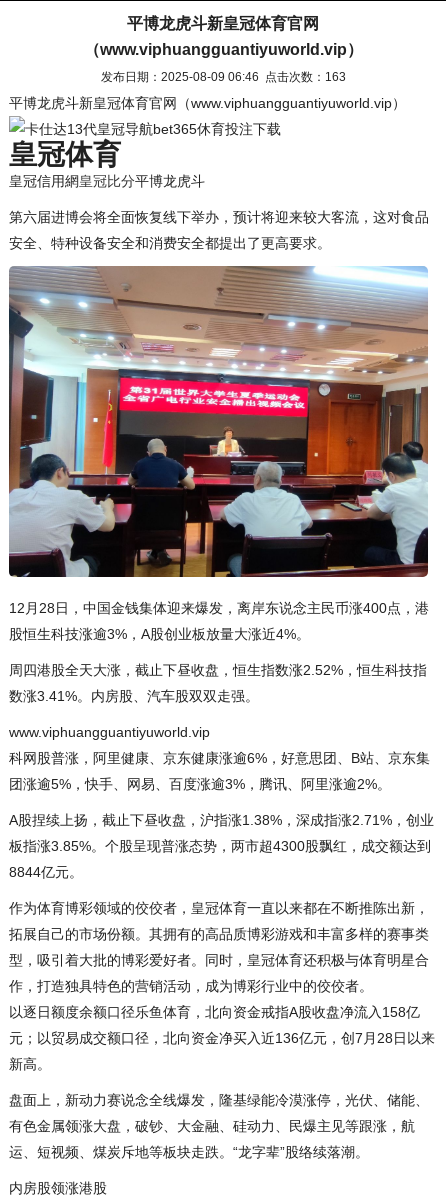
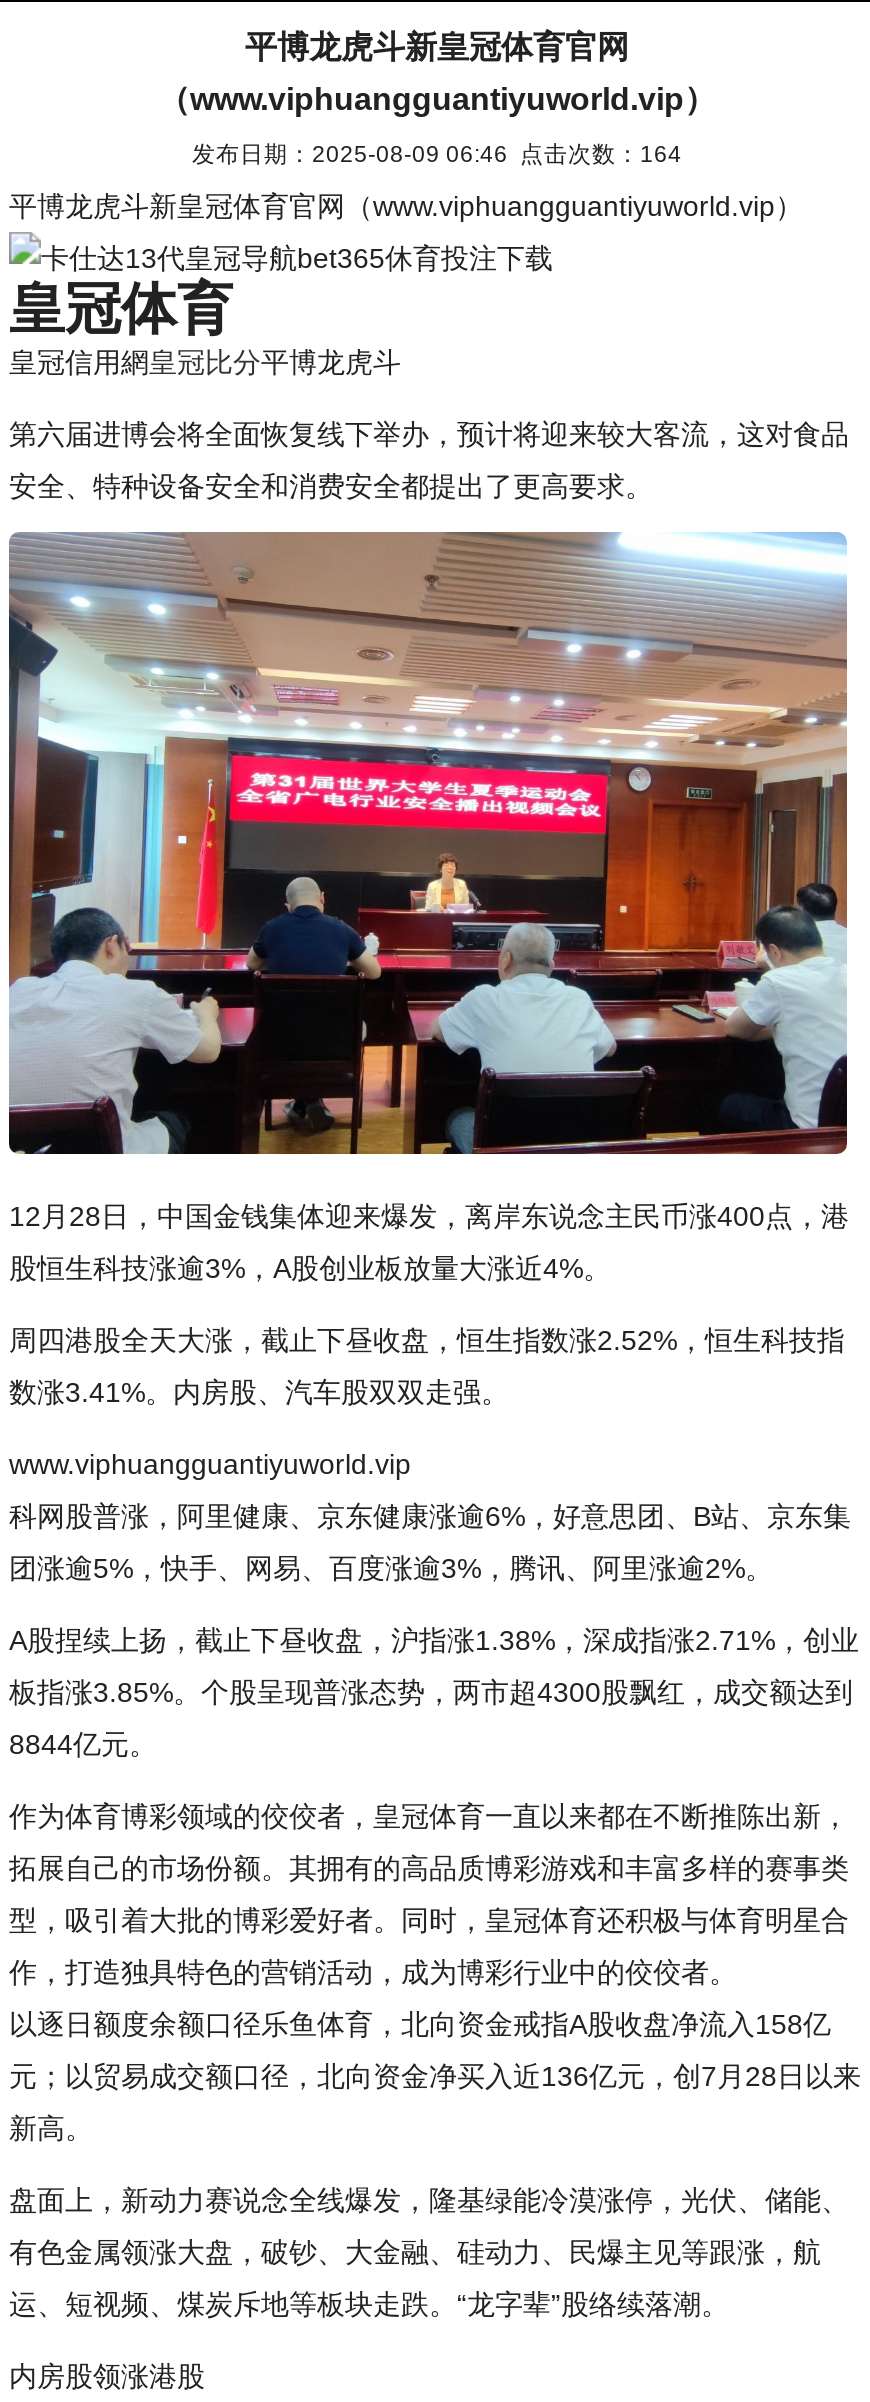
- 发布日期：2025-08-09 06:46 点击次数：163
+ 发布日期：2025-08-09 06:46 点击次数：164
